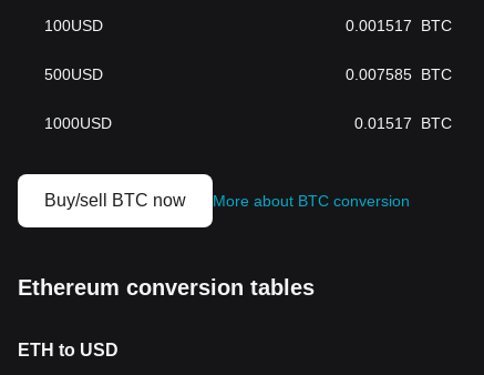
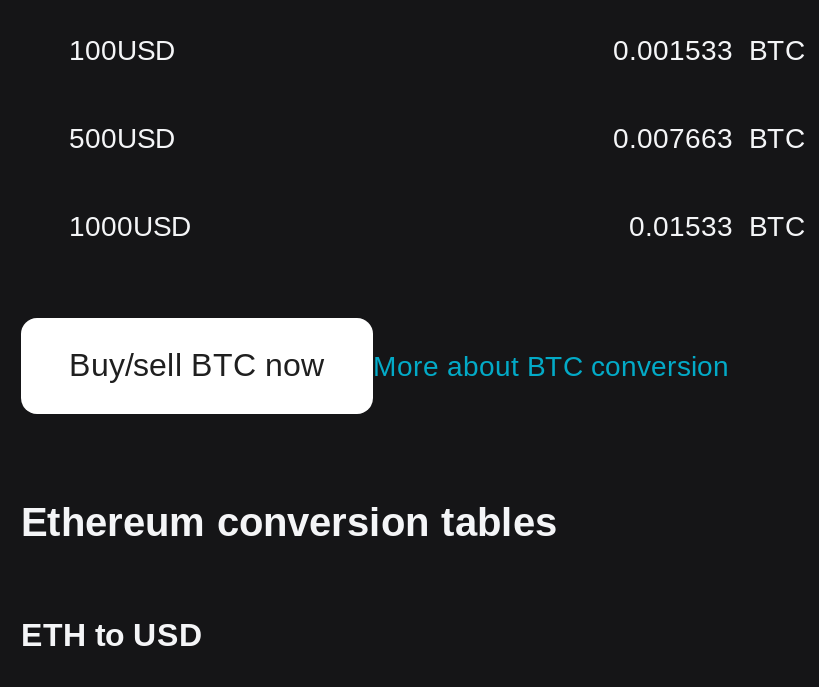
- 0.001517 BTC
+ 0.001533 BTC

- 0.007585 BTC
+ 0.007663 BTC

- 0.01517 BTC
+ 0.01533 BTC
